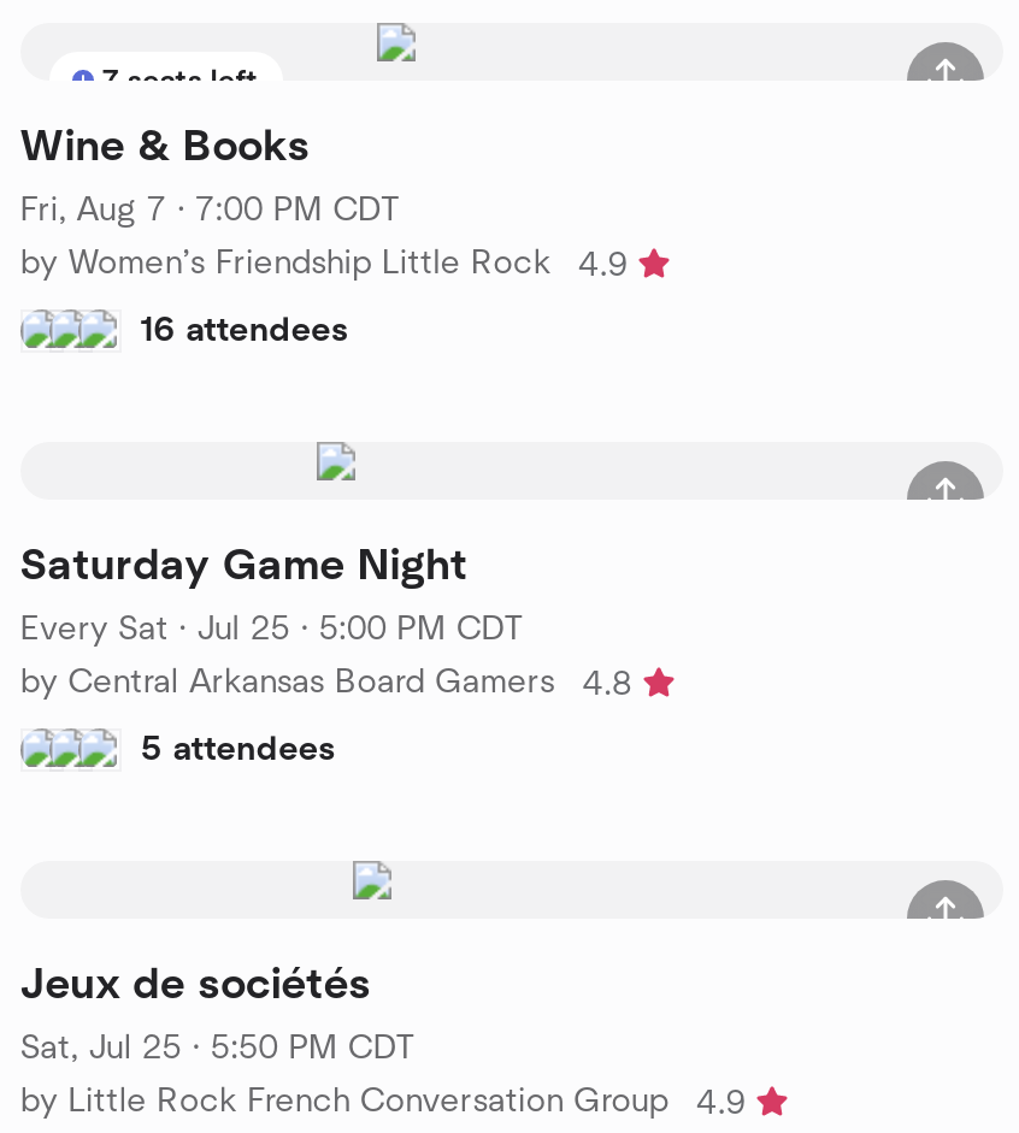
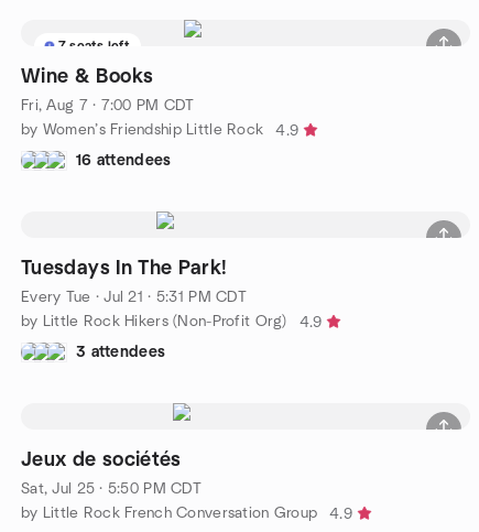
- Saturday Game Night
+ Tuesdays In The Park!

- Every Sat · Jul 25 · 5:00 PM CDT
+ Every Tue · Jul 21 · 5:31 PM CDT

- by Central Arkansas Board Gamers
- 4.8
+ by Little Rock Hikers (Non-Profit Org)
+ 4.9

- 5 attendees
+ 3 attendees
